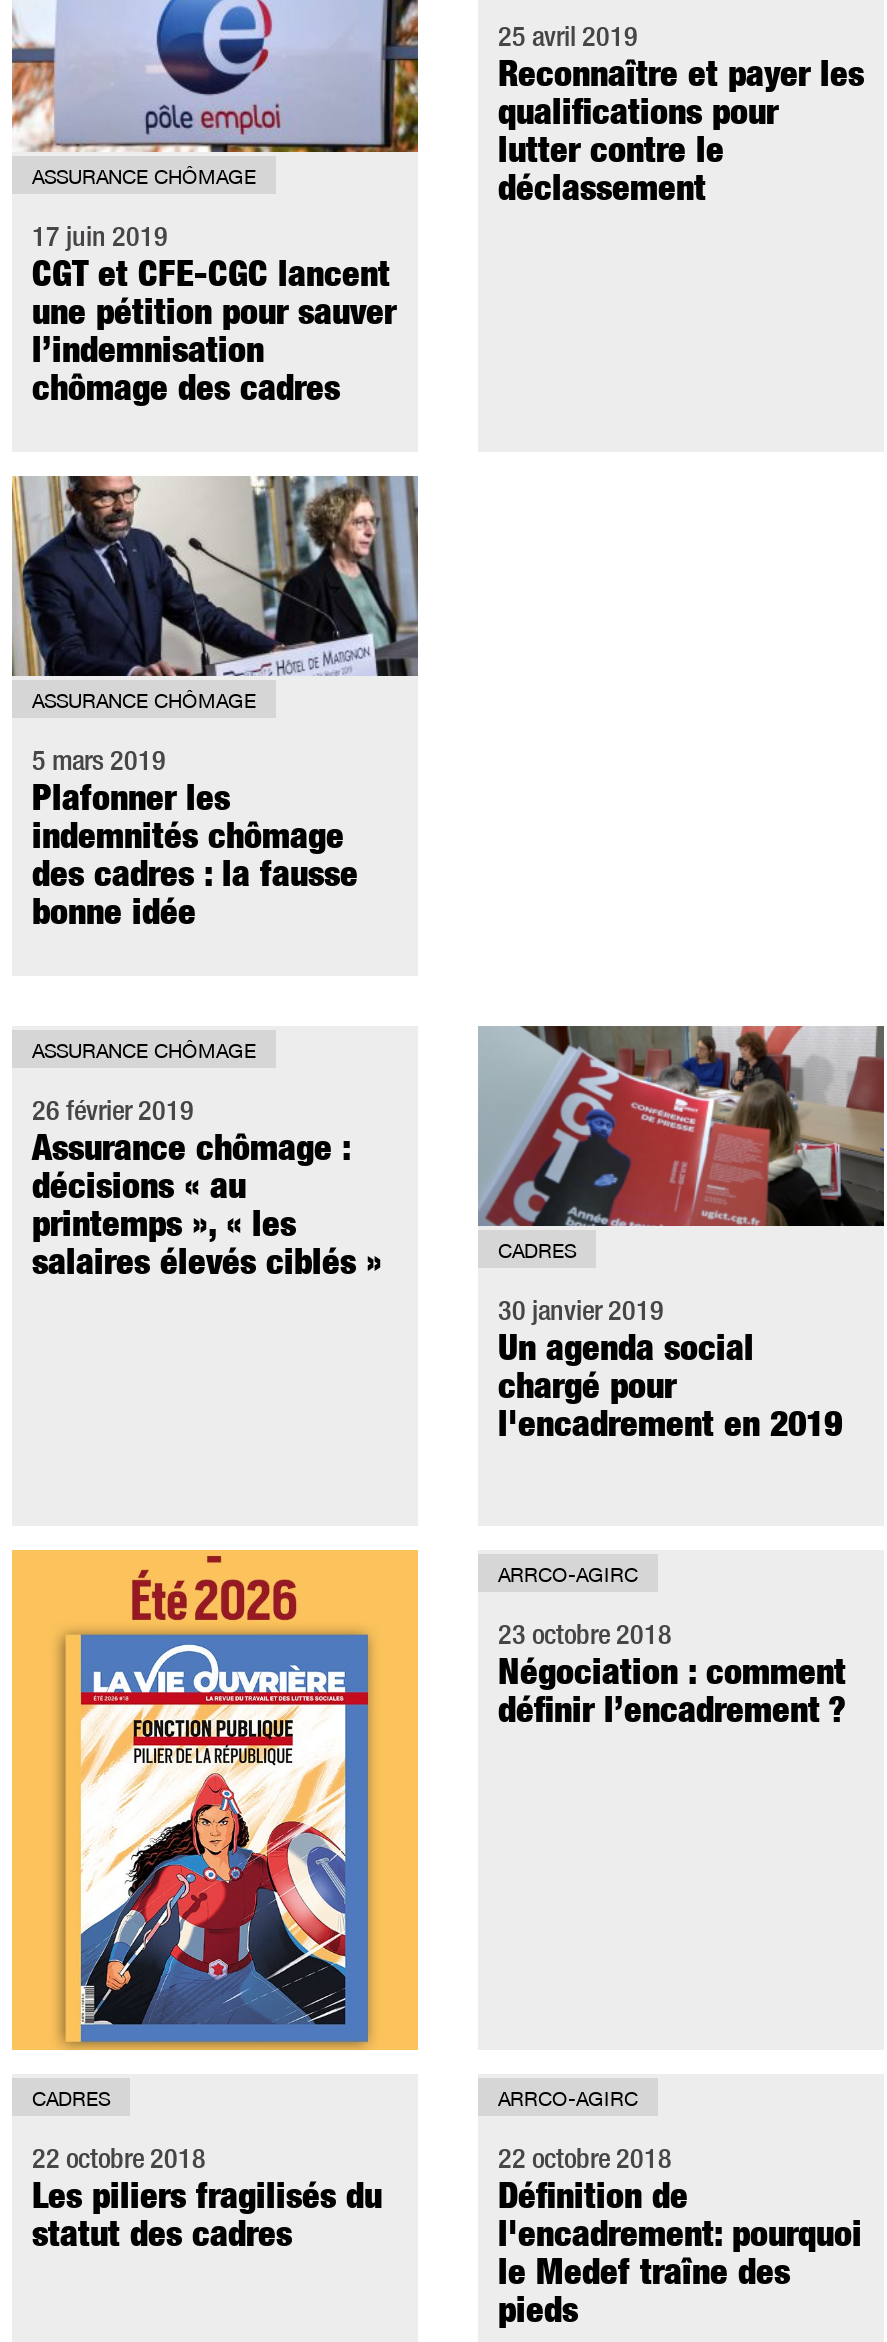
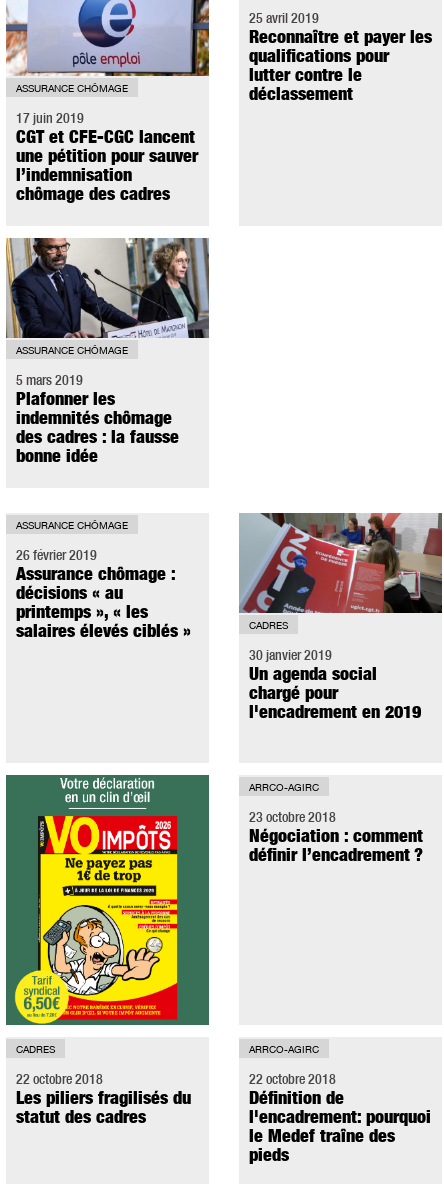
- [image]
+ [image]
